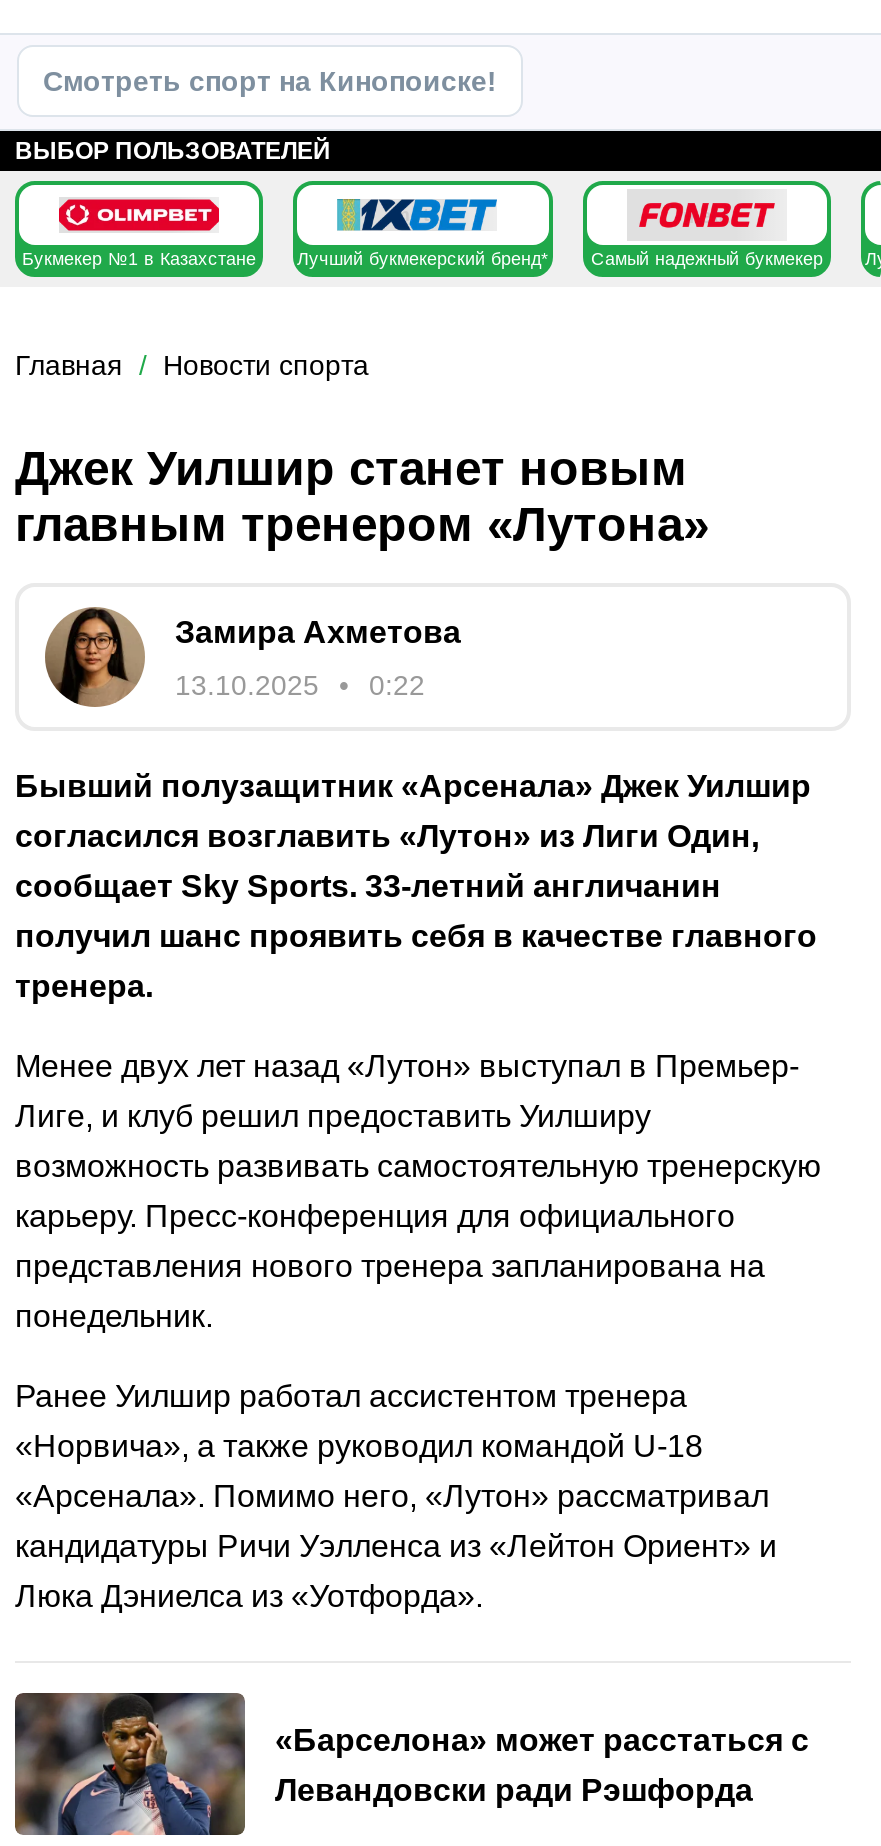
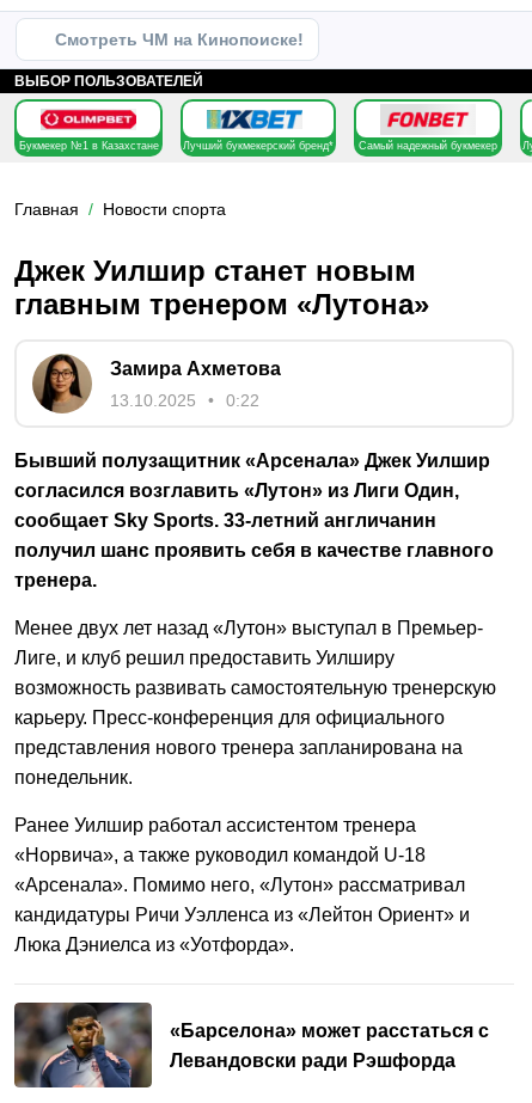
- Смотреть спорт на Кинопоиске!
+ Смотреть ЧМ на Кинопоиске!
